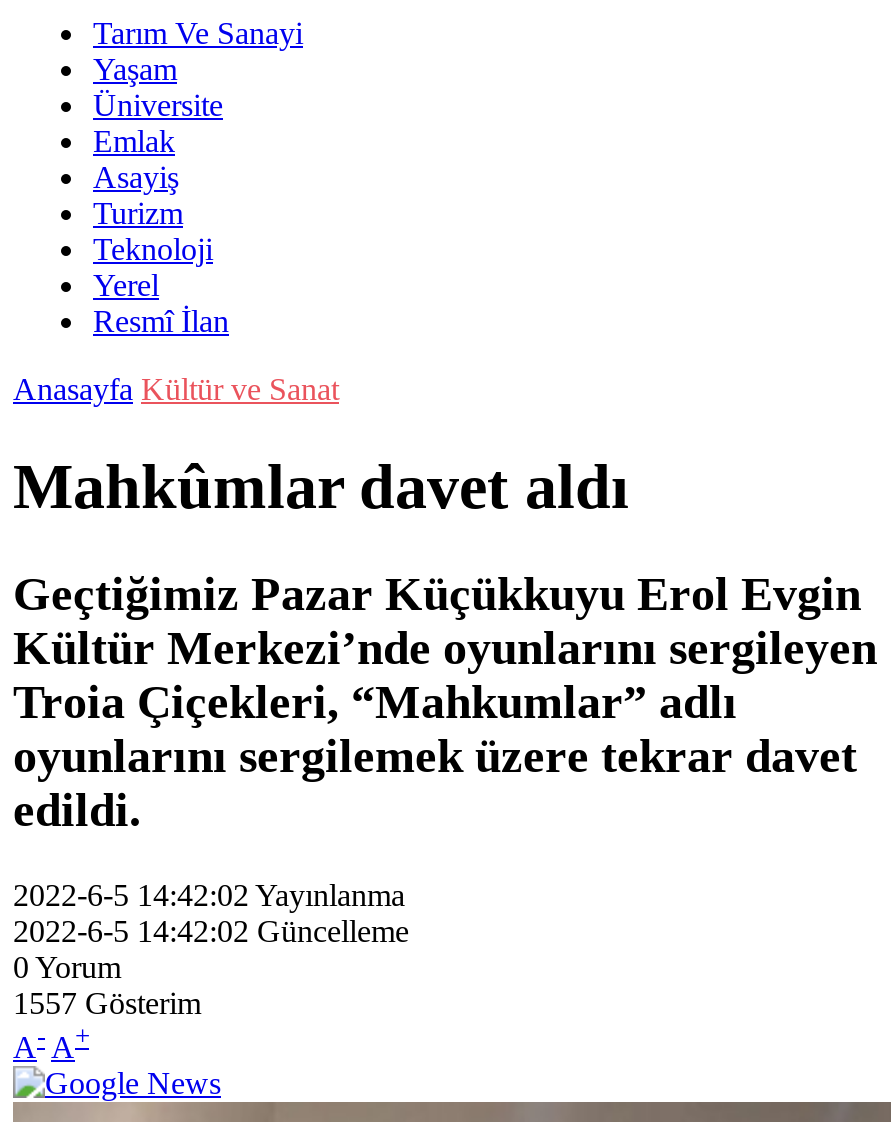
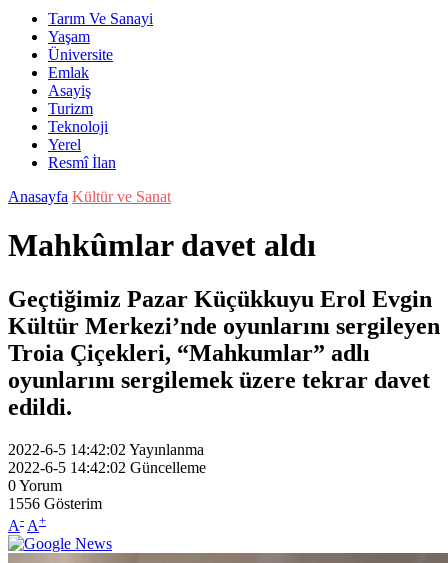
- 1557 Gösterim
+ 1556 Gösterim
